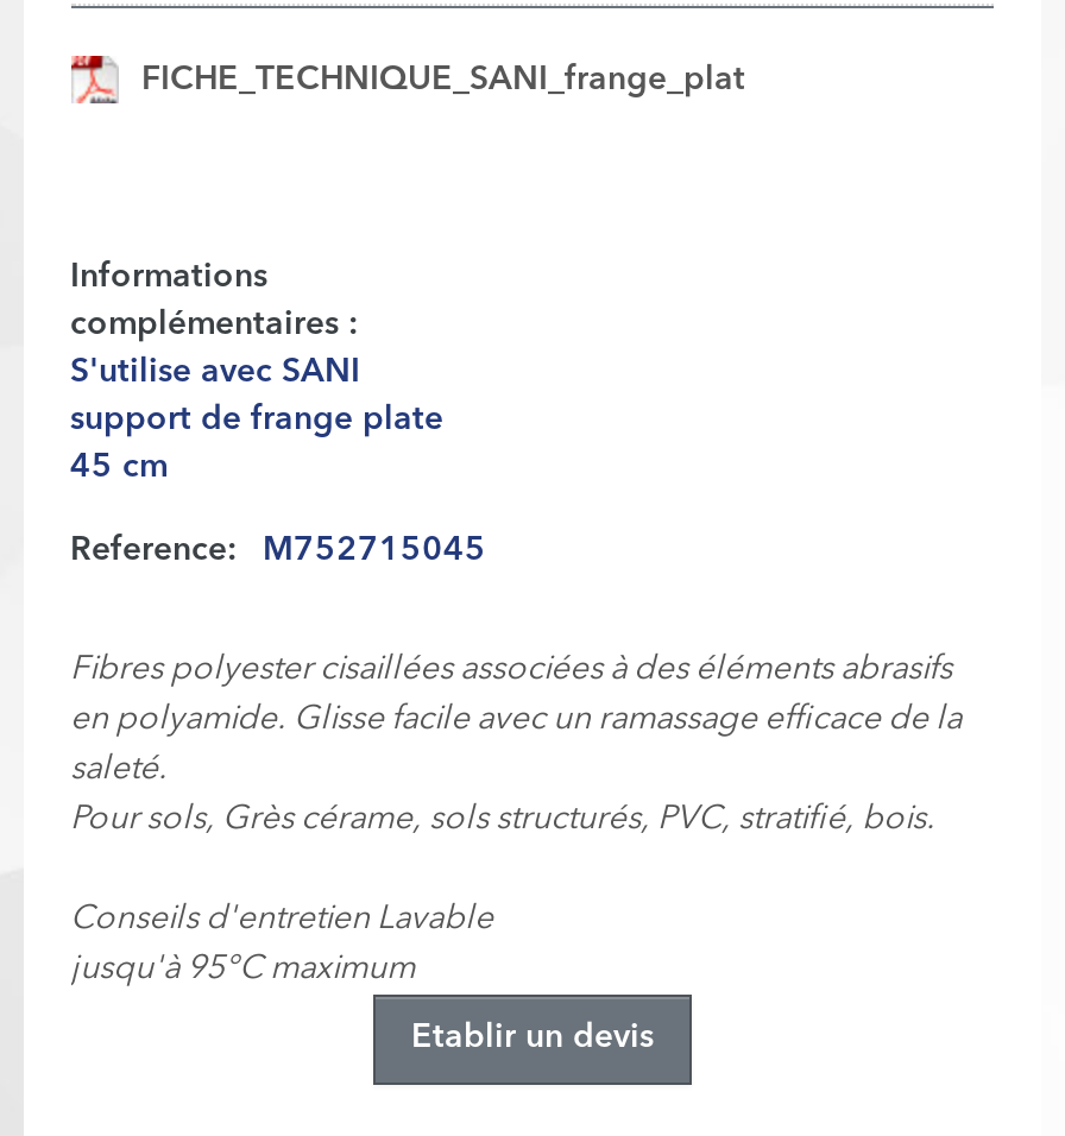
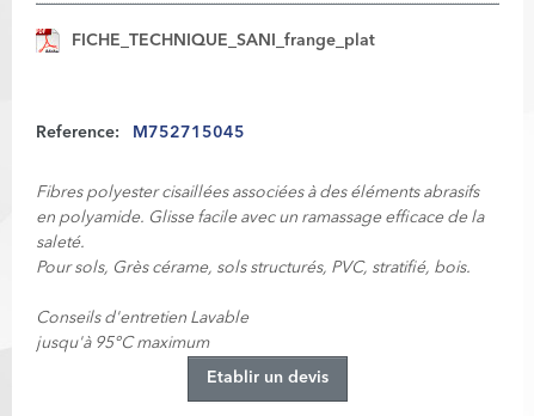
- Informations
- complémentaires :
- S'utilise avec SANI
- support de frange plate
- 45 cm
